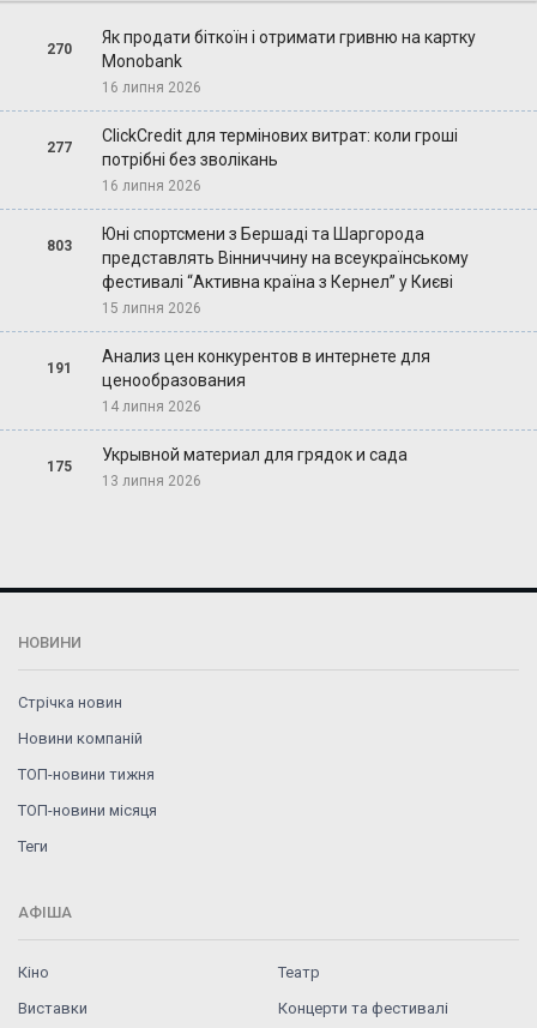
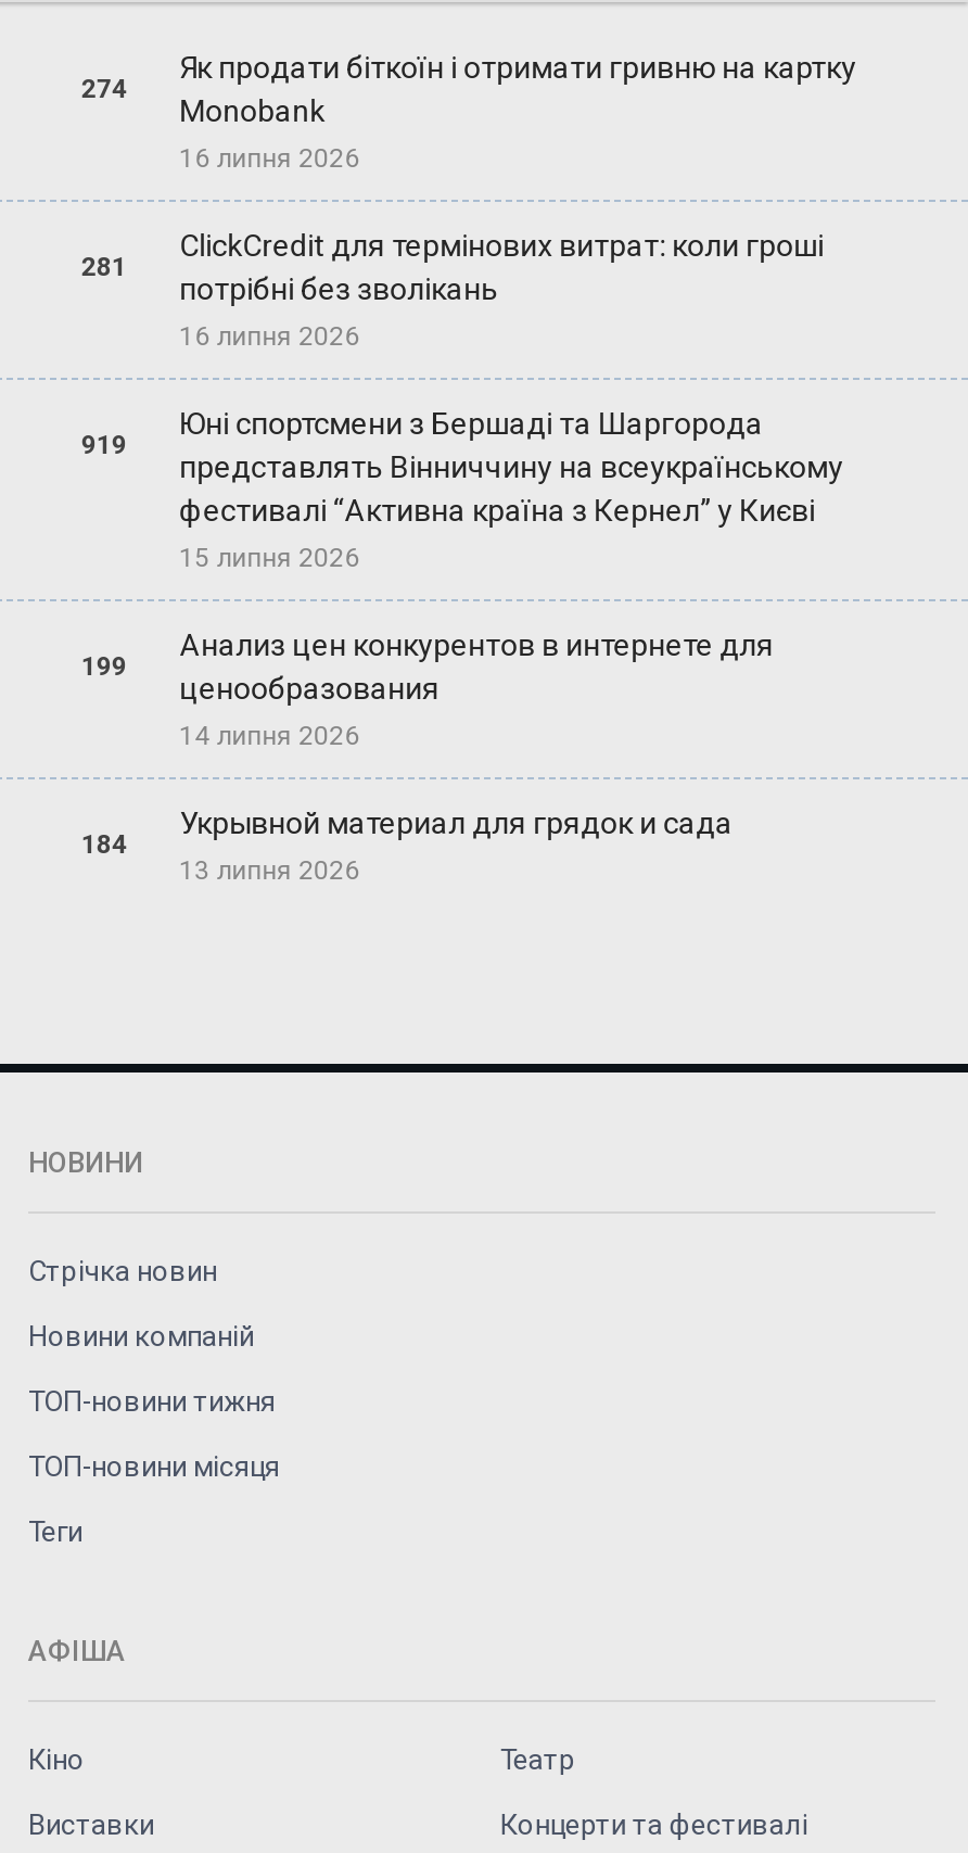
- 270
+ 274

- 277
+ 281

- 803
+ 919

- 191
+ 199

- 175
+ 184
